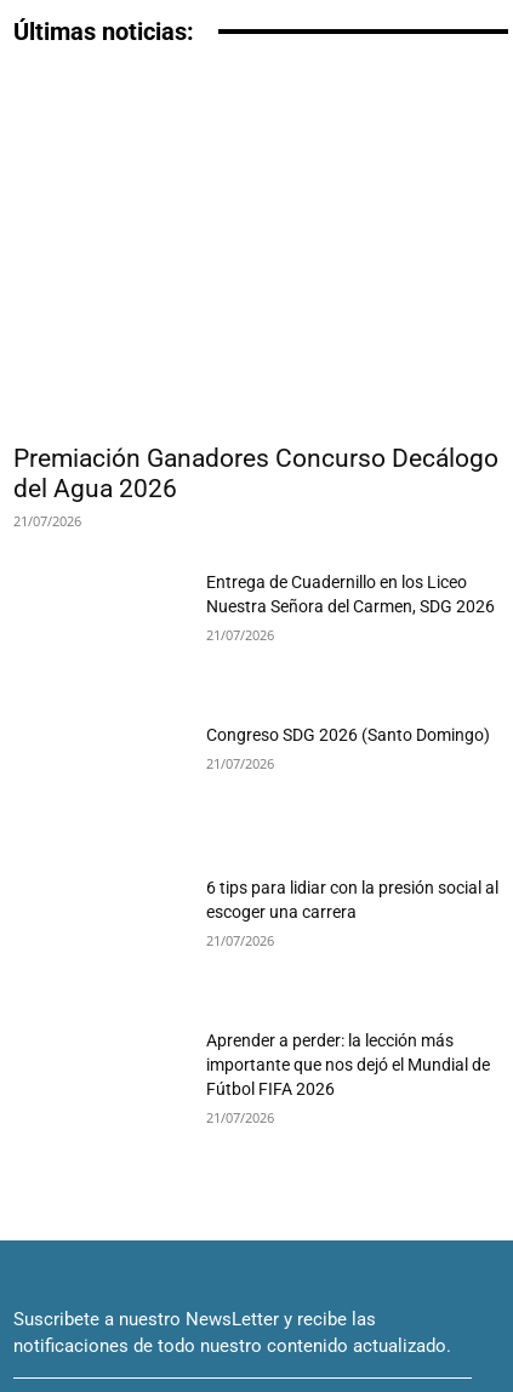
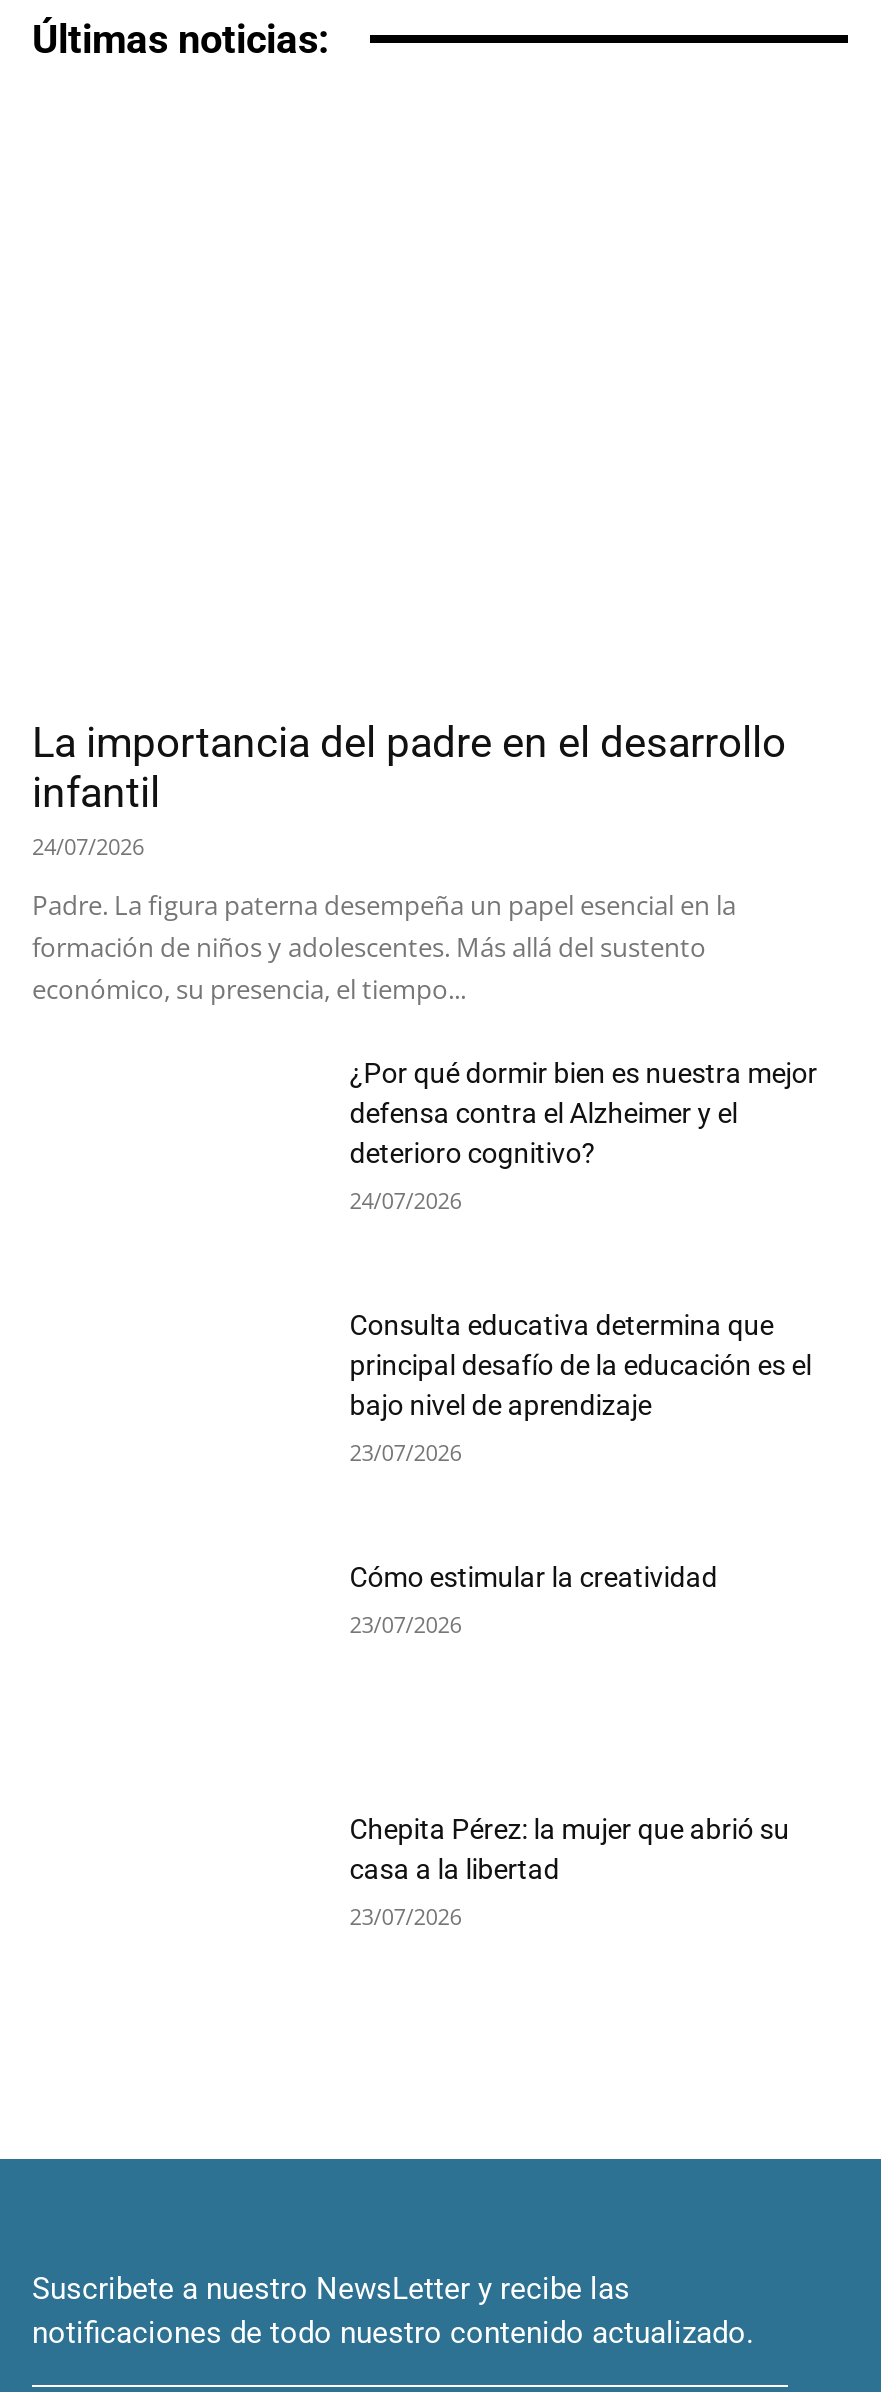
- Premiación Ganadores Concurso Decálogo
- del Agua 2026
- 21/07/2026
- Entrega de Cuadernillo en los Liceo
- Nuestra Señora del Carmen, SDG 2026
- 21/07/2026
+ La importancia del padre en el desarrollo
+ infantil
+ 24/07/2026
+ Padre. La figura paterna desempeña un papel esencial en la
+ formación de niños y adolescentes. Más allá del sustento
+ económico, su presencia, el tiempo...
+ ¿Por qué dormir bien es nuestra mejor
+ defensa contra el Alzheimer y el
+ deterioro cognitivo?
+ 24/07/2026

- Congreso SDG 2026 (Santo Domingo)
- 21/07/2026
+ Consulta educativa determina que
+ principal desafío de la educación es el
+ bajo nivel de aprendizaje
+ 23/07/2026

- 6 tips para lidiar con la presión social al
- escoger una carrera
- 21/07/2026
+ Cómo estimular la creatividad
+ 23/07/2026

- Aprender a perder: la lección más
- importante que nos dejó el Mundial de
- Fútbol FIFA 2026
- 21/07/2026
+ Chepita Pérez: la mujer que abrió su
+ casa a la libertad
+ 23/07/2026
